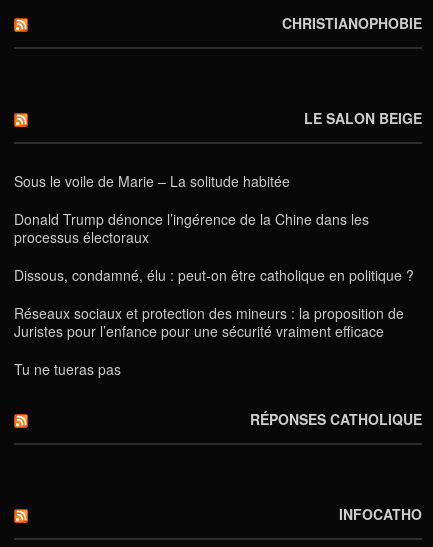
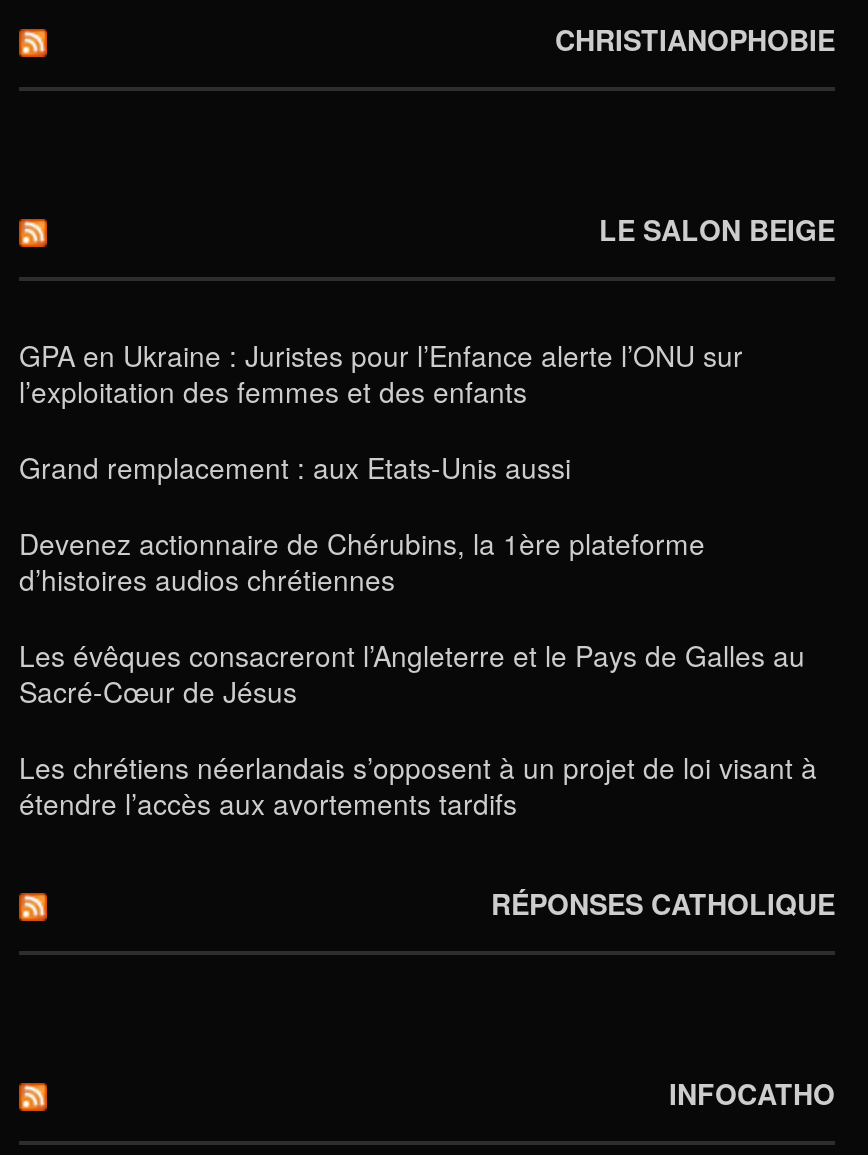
- Sous le voile de Marie – La solitude habitée
+ GPA en Ukraine : Juristes pour l’Enfance alerte l’ONU sur
+ l’exploitation des femmes et des enfants

- Donald Trump dénonce l’ingérence de la Chine dans les
- processus électoraux
+ Grand remplacement : aux Etats-Unis aussi

- Dissous, condamné, élu : peut-on être catholique en politique ?
+ Devenez actionnaire de Chérubins, la 1ère plateforme
+ d’histoires audios chrétiennes

- Réseaux sociaux et protection des mineurs : la proposition de
- Juristes pour l’enfance pour une sécurité vraiment efficace
+ Les évêques consacreront l’Angleterre et le Pays de Galles au
+ Sacré-Cœur de Jésus

- Tu ne tueras pas
+ Les chrétiens néerlandais s’opposent à un projet de loi visant à
+ étendre l’accès aux avortements tardifs
